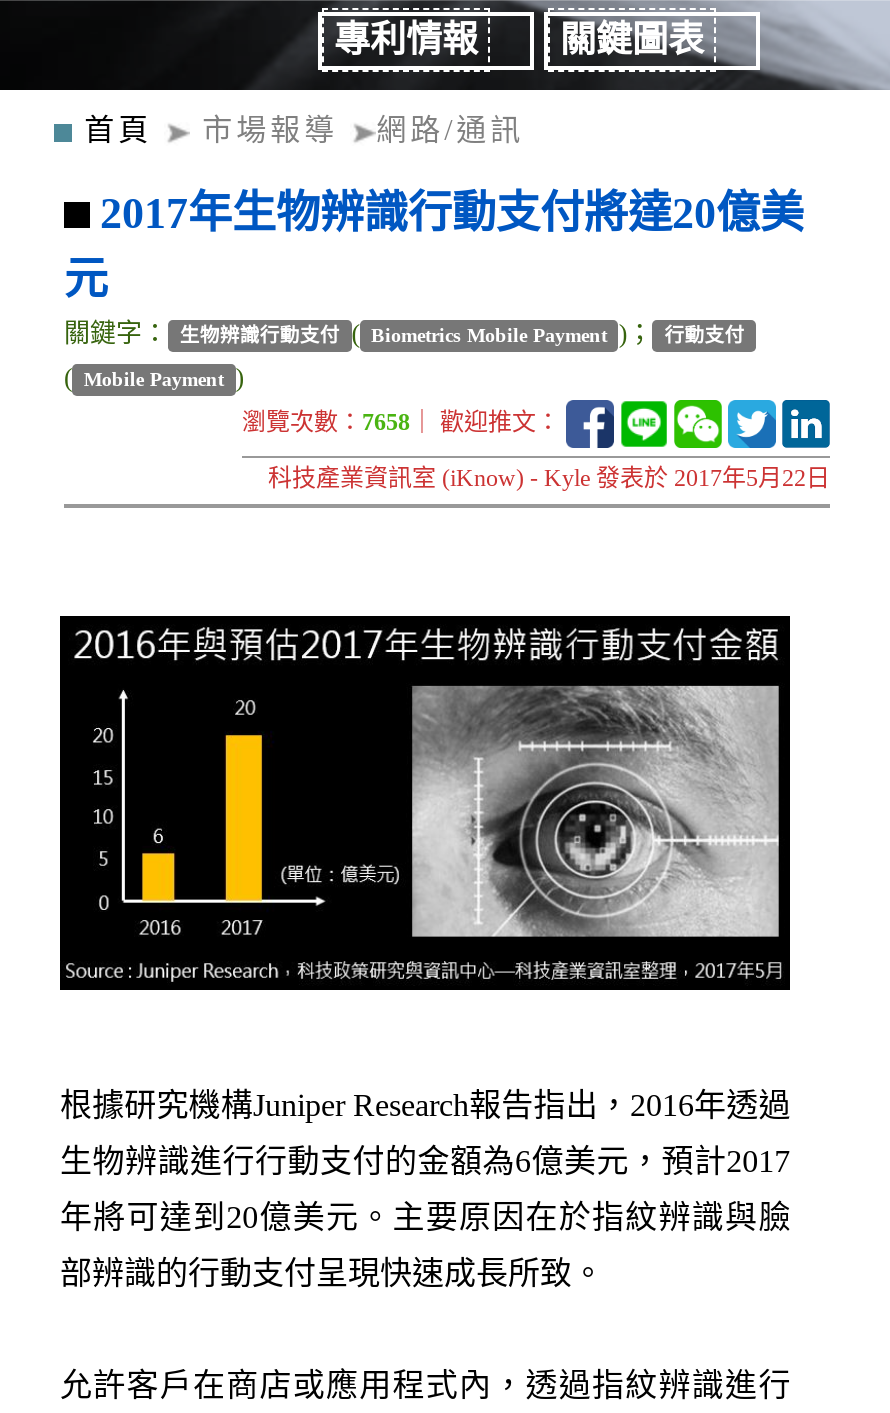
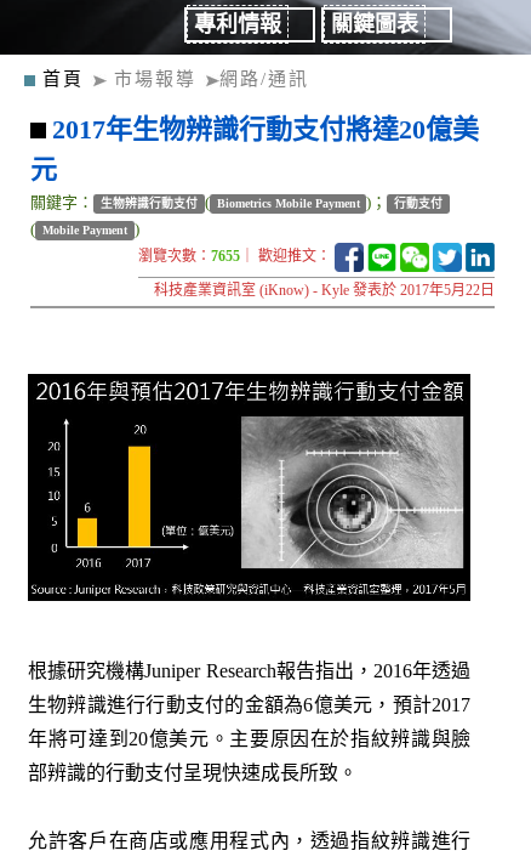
- 瀏覽次數：7658｜ 歡迎推文：
+ 瀏覽次數：7655｜ 歡迎推文：
